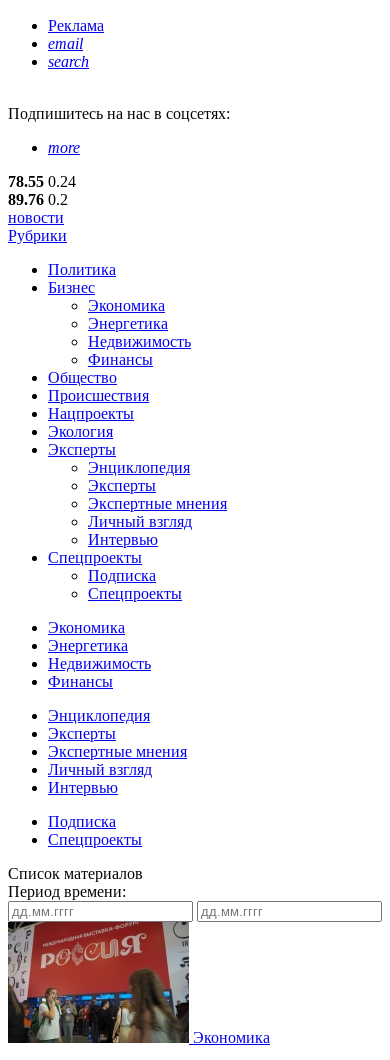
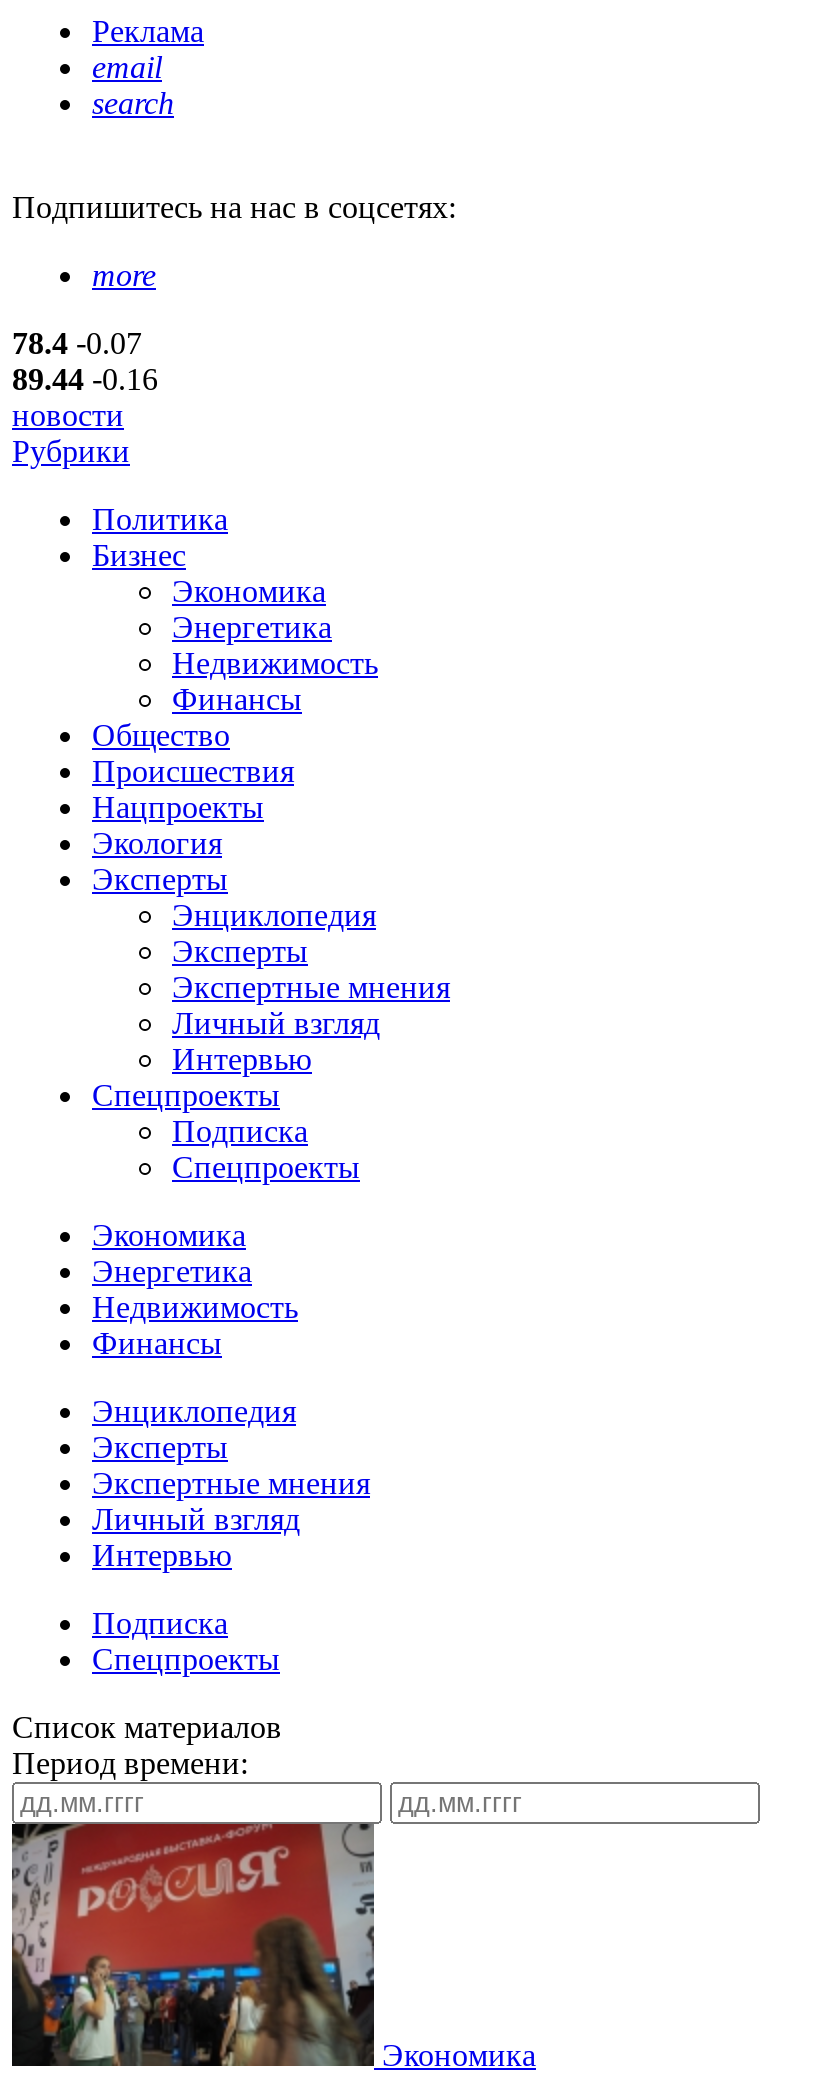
- 78.55 0.24
+ 78.4 -0.07

- 89.76 0.2
+ 89.44 -0.16
